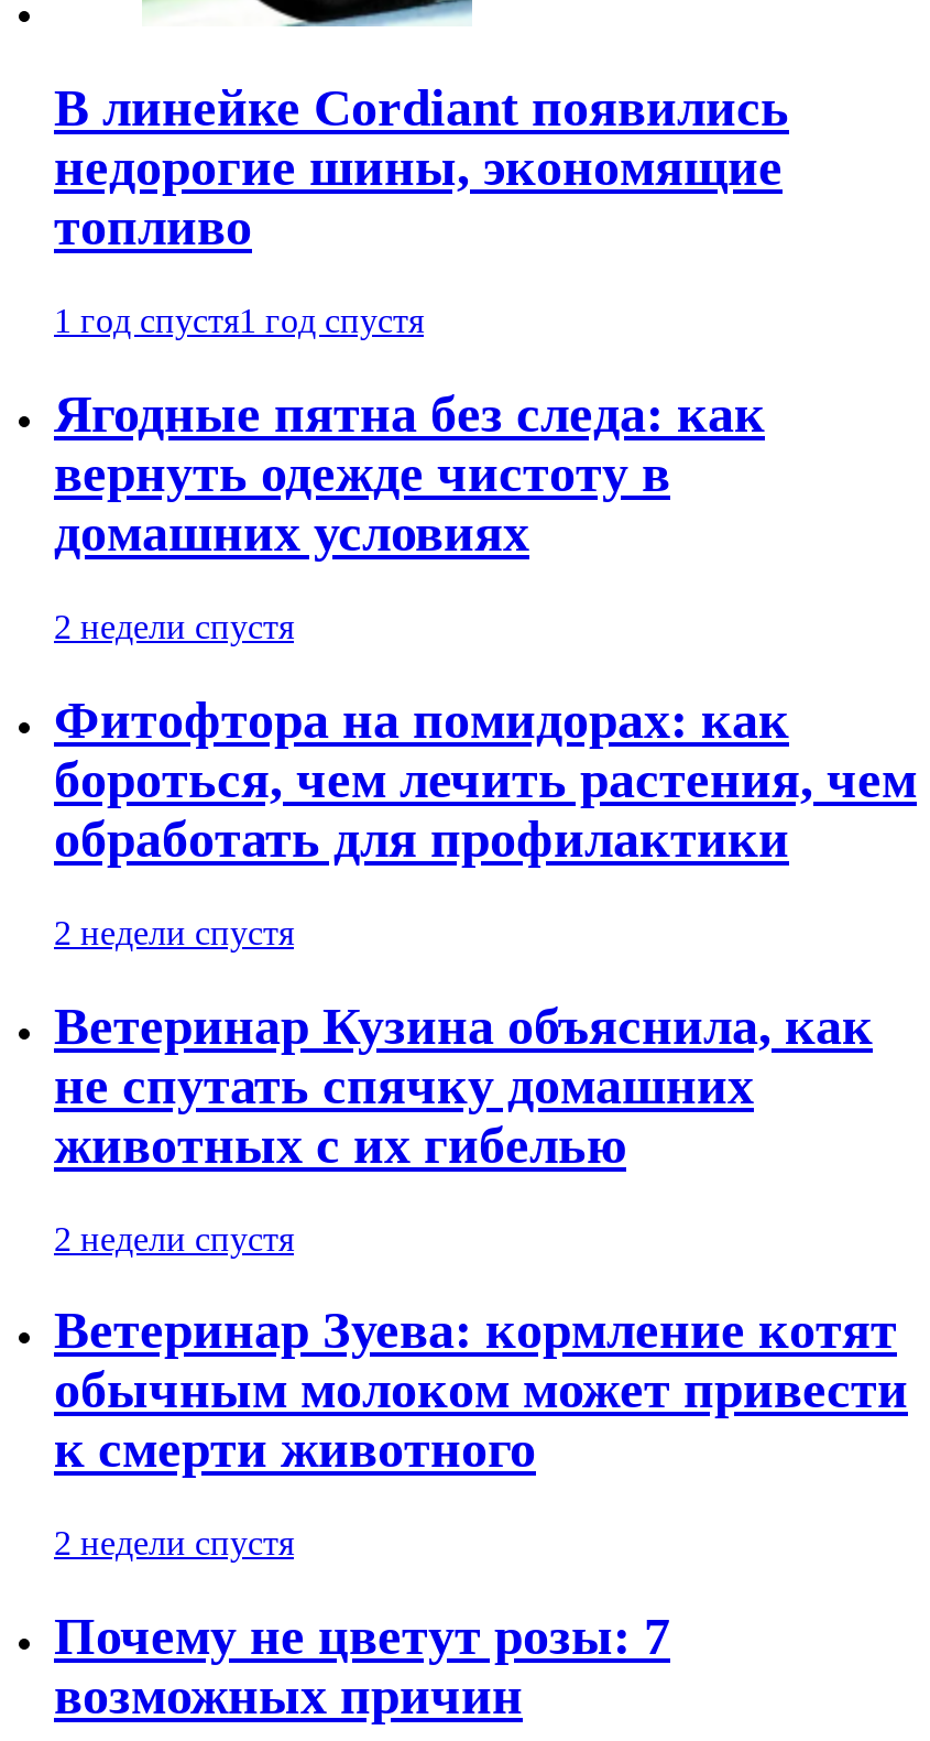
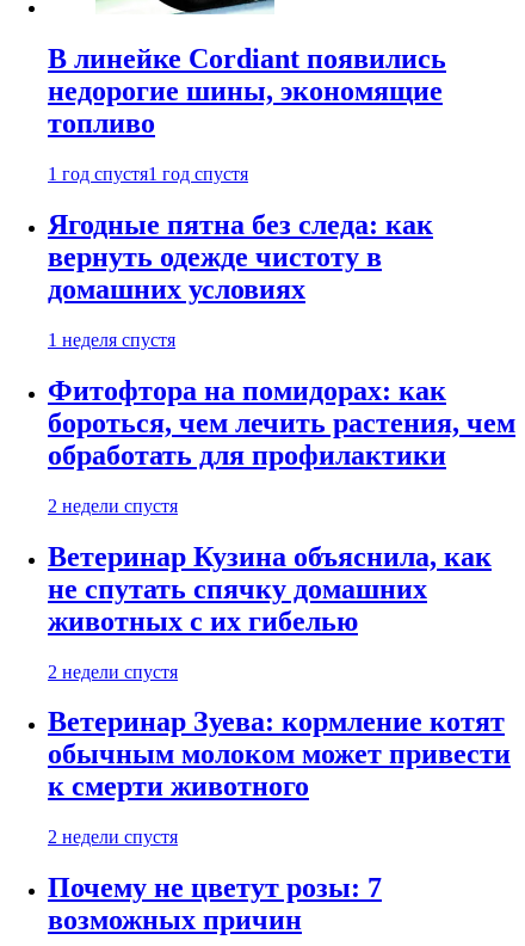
- 2 недели спустя
+ 1 неделя спустя
